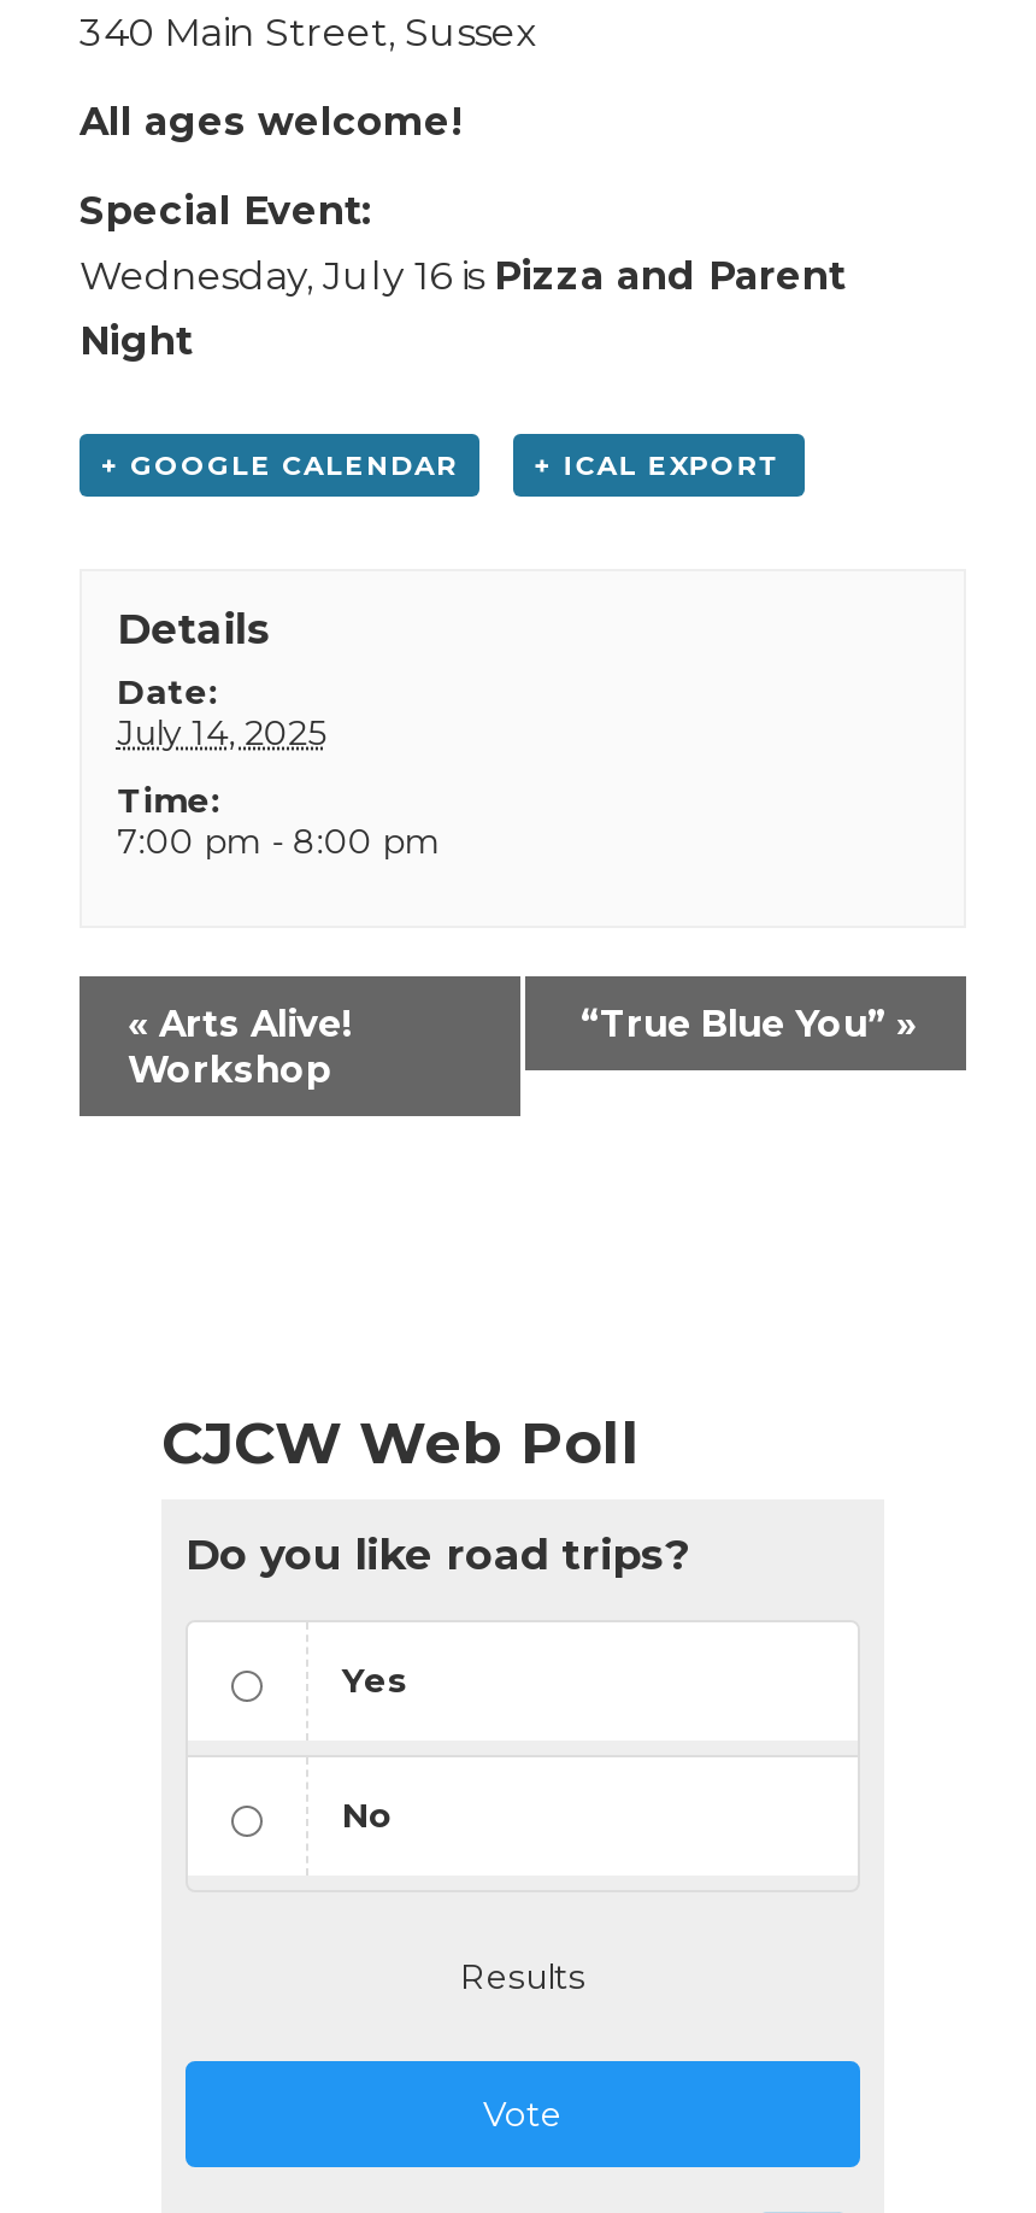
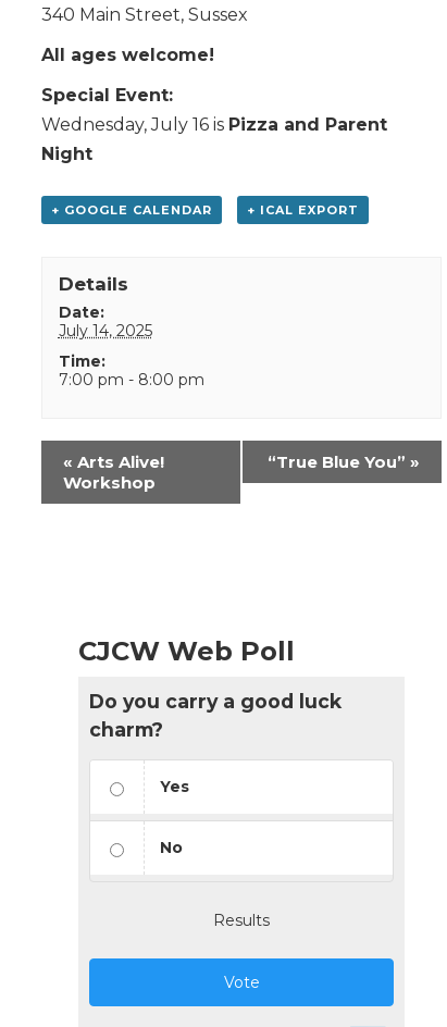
- Do you like road trips?
+ Do you carry a good luck
+ charm?
